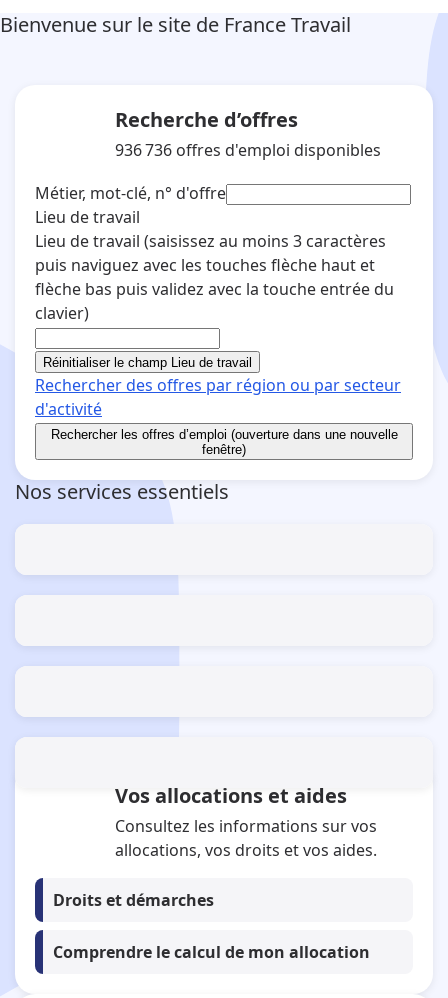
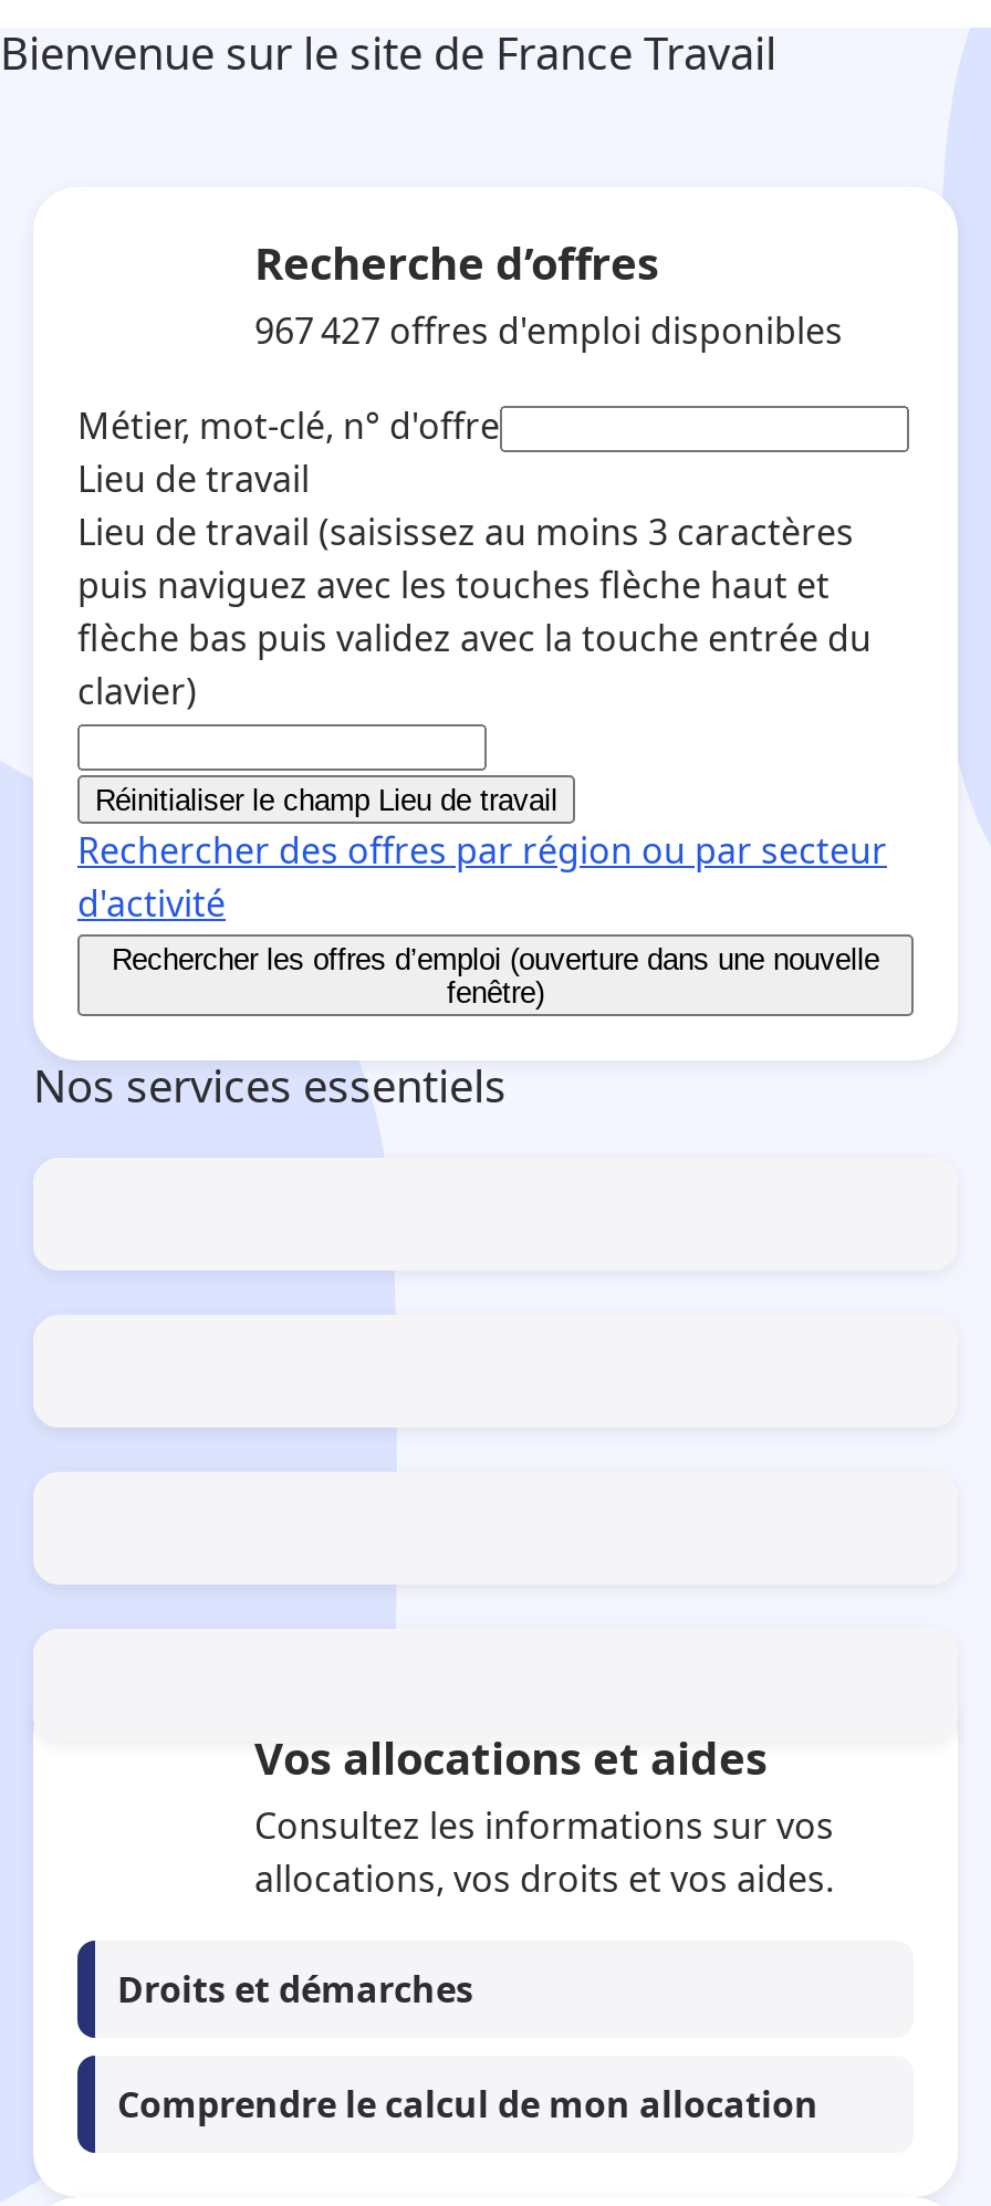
- 936 736 offres d'emploi disponibles
+ 967 427 offres d'emploi disponibles
